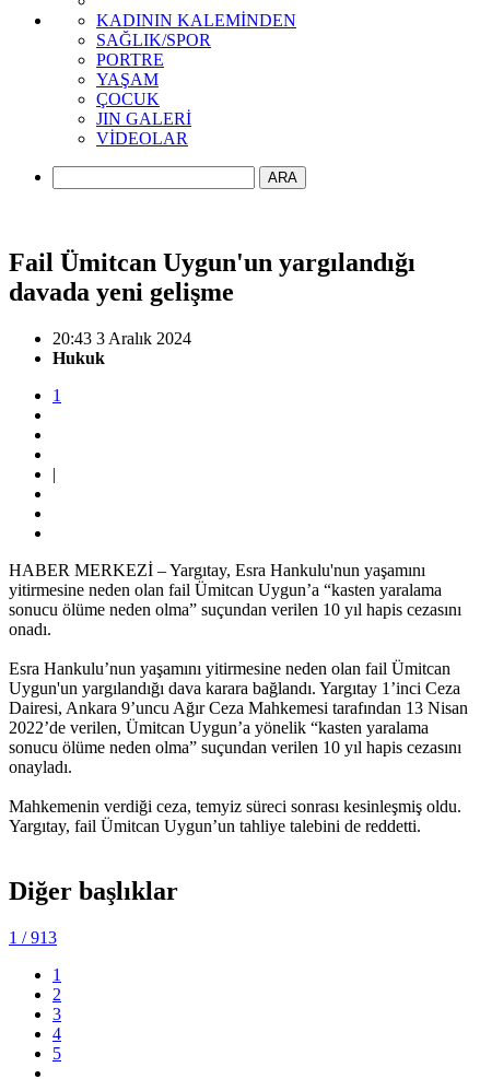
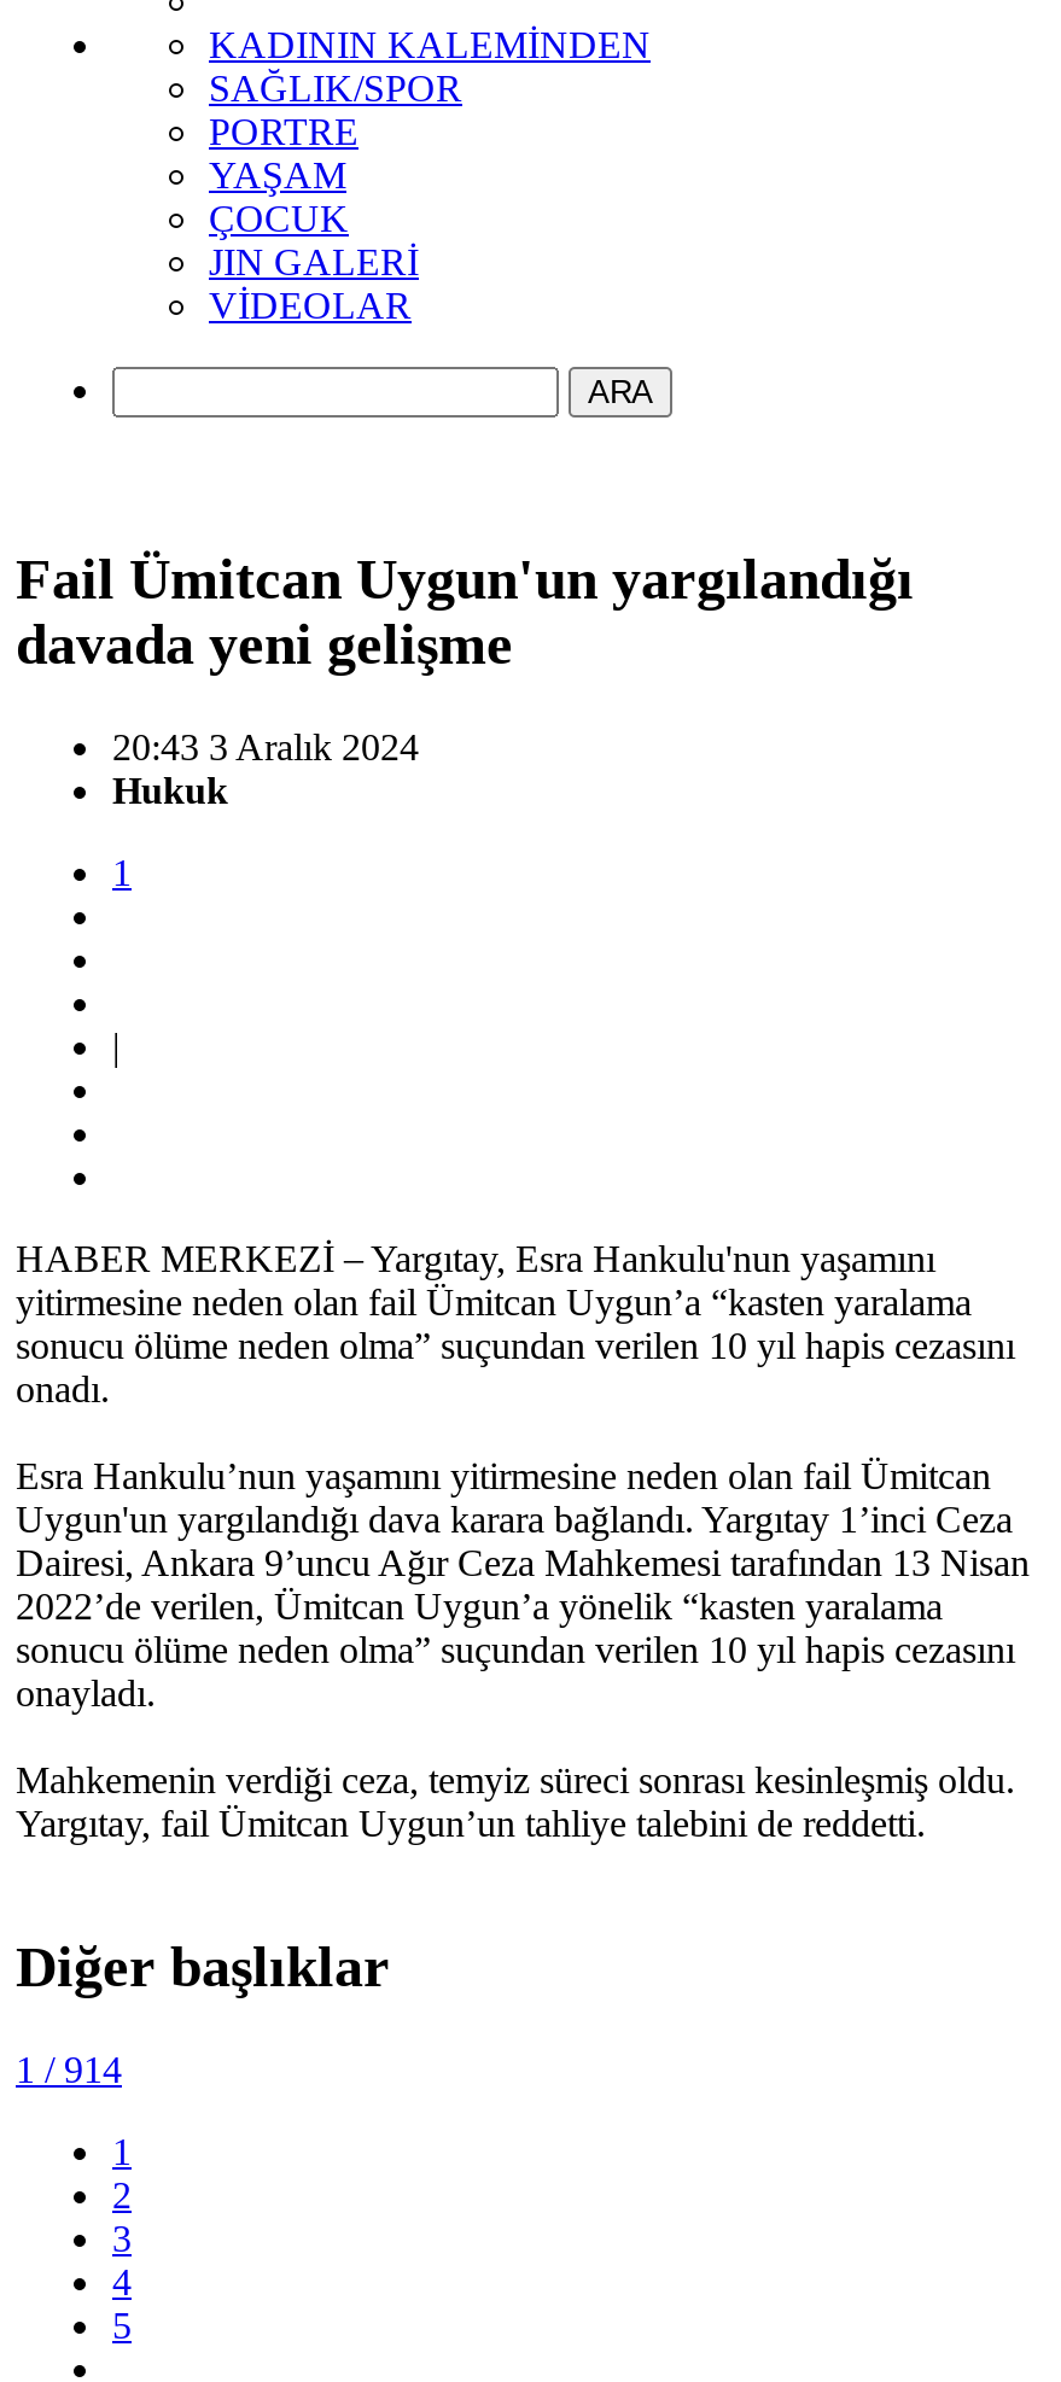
- 1 / 913
+ 1 / 914
